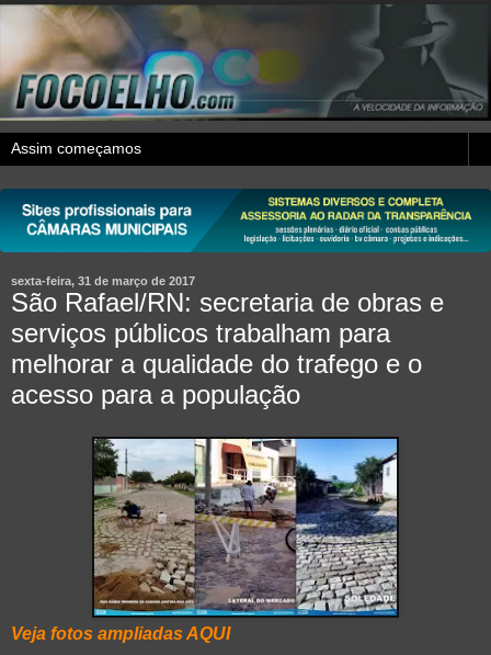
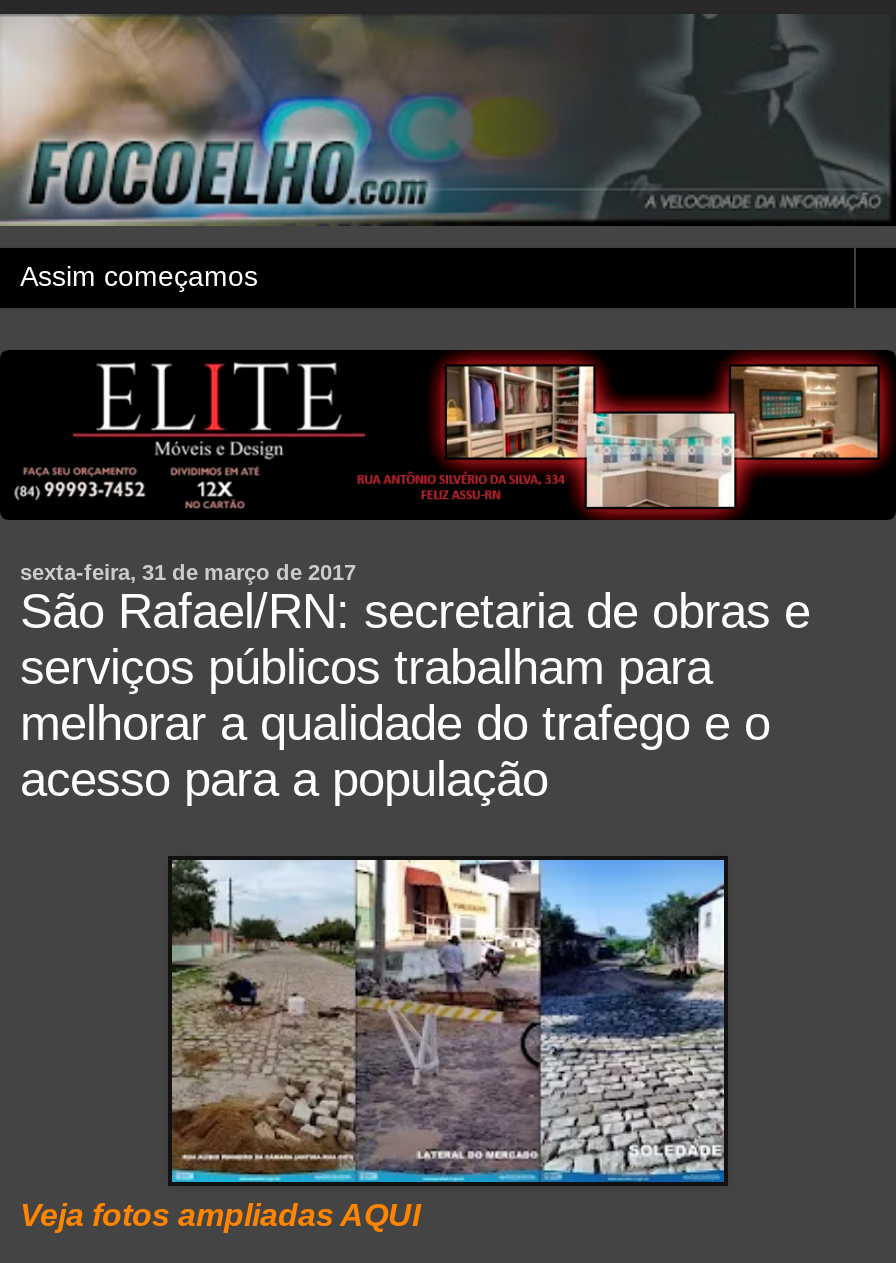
- [image]
+ [image]
